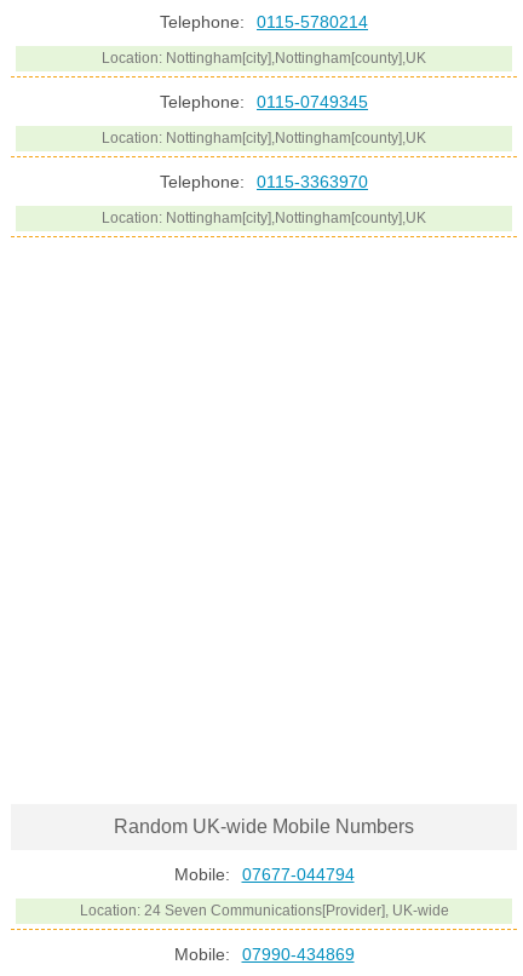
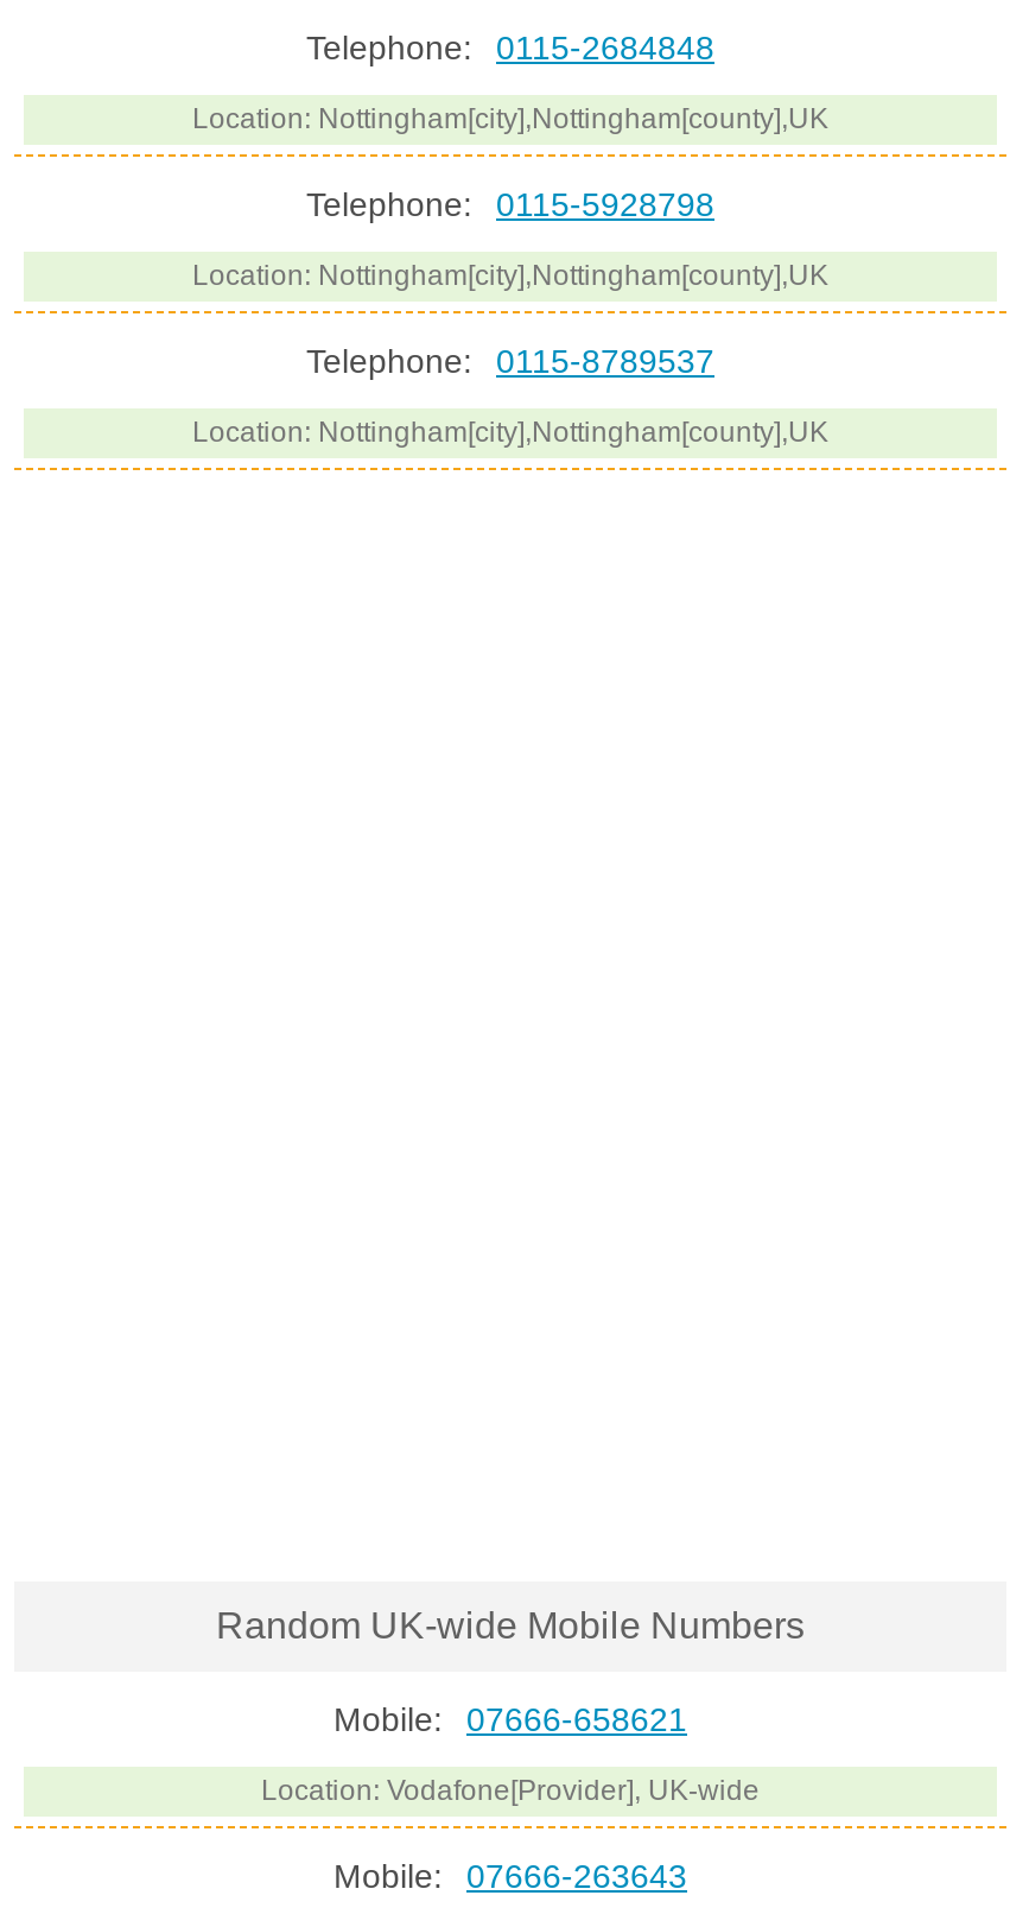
- Telephone: 0115-5780214
+ Telephone: 0115-2684848

- Telephone: 0115-0749345
+ Telephone: 0115-5928798

- Telephone: 0115-3363970
+ Telephone: 0115-8789537

- Mobile: 07677-044794
+ Mobile: 07666-658621

- Location: 24 Seven Communications[Provider], UK-wide
+ Location: Vodafone[Provider], UK-wide

- Mobile: 07990-434869
+ Mobile: 07666-263643
